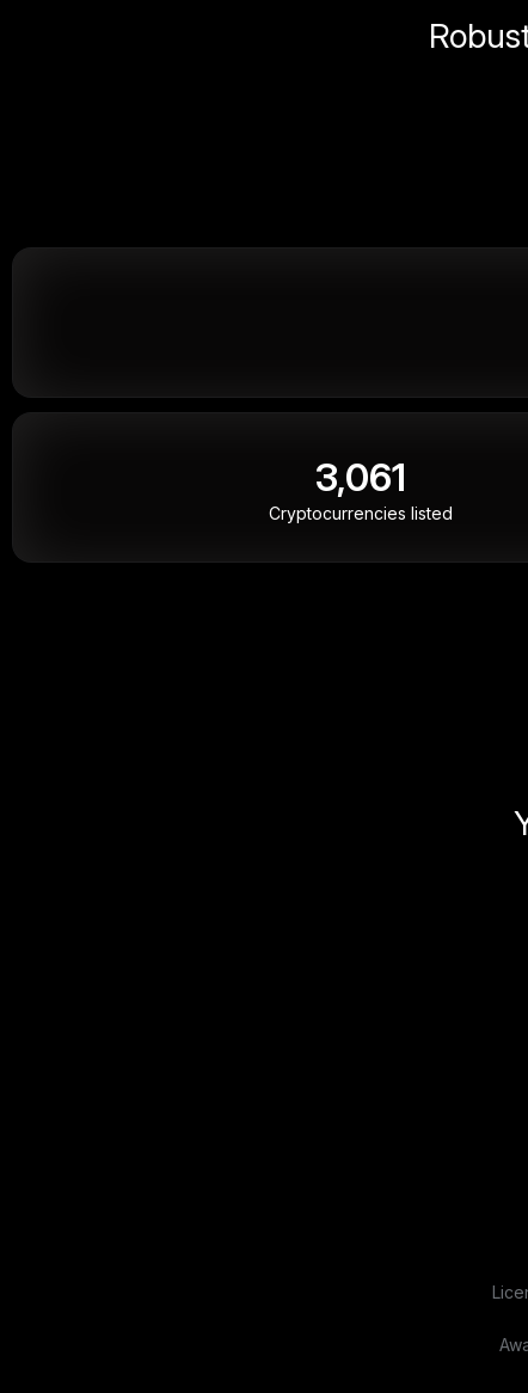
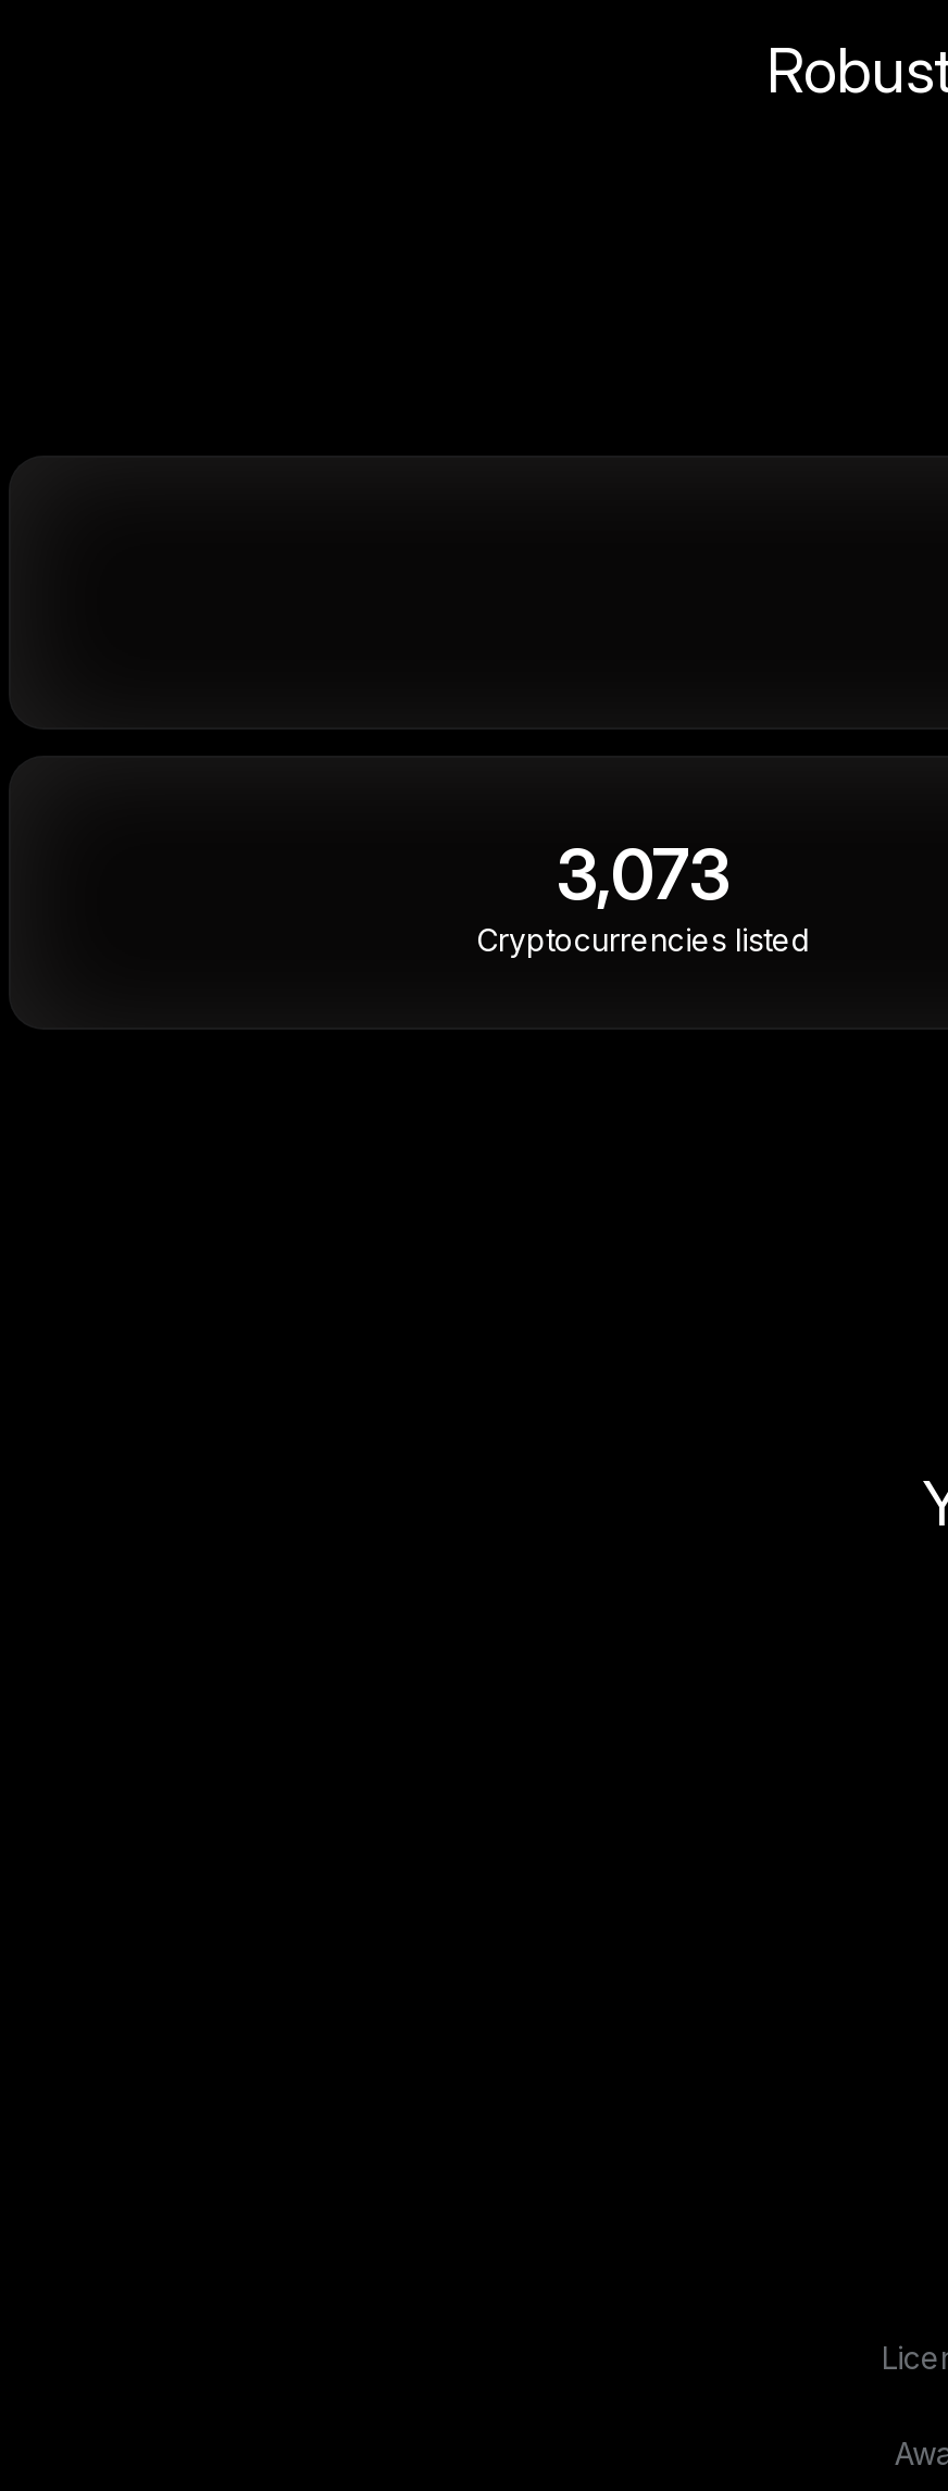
- 3,061
+ 3,073
